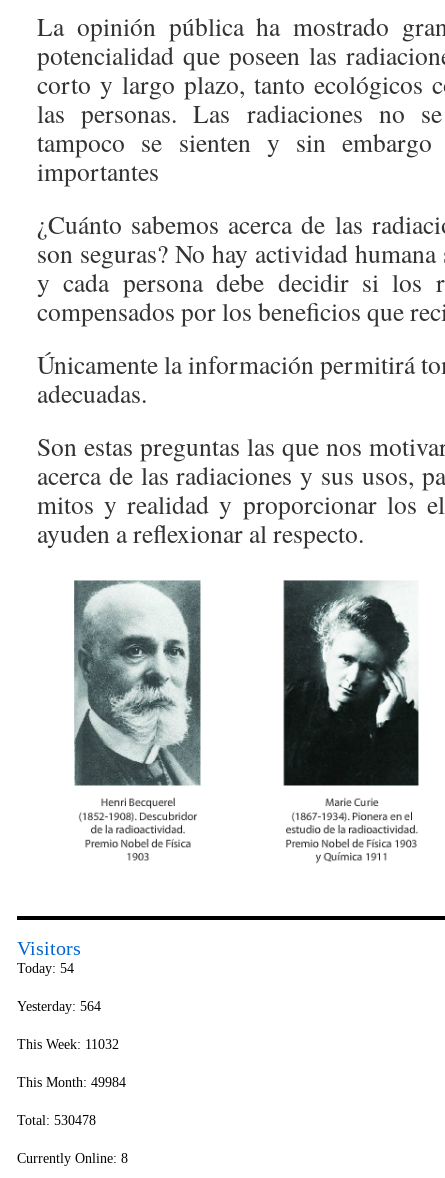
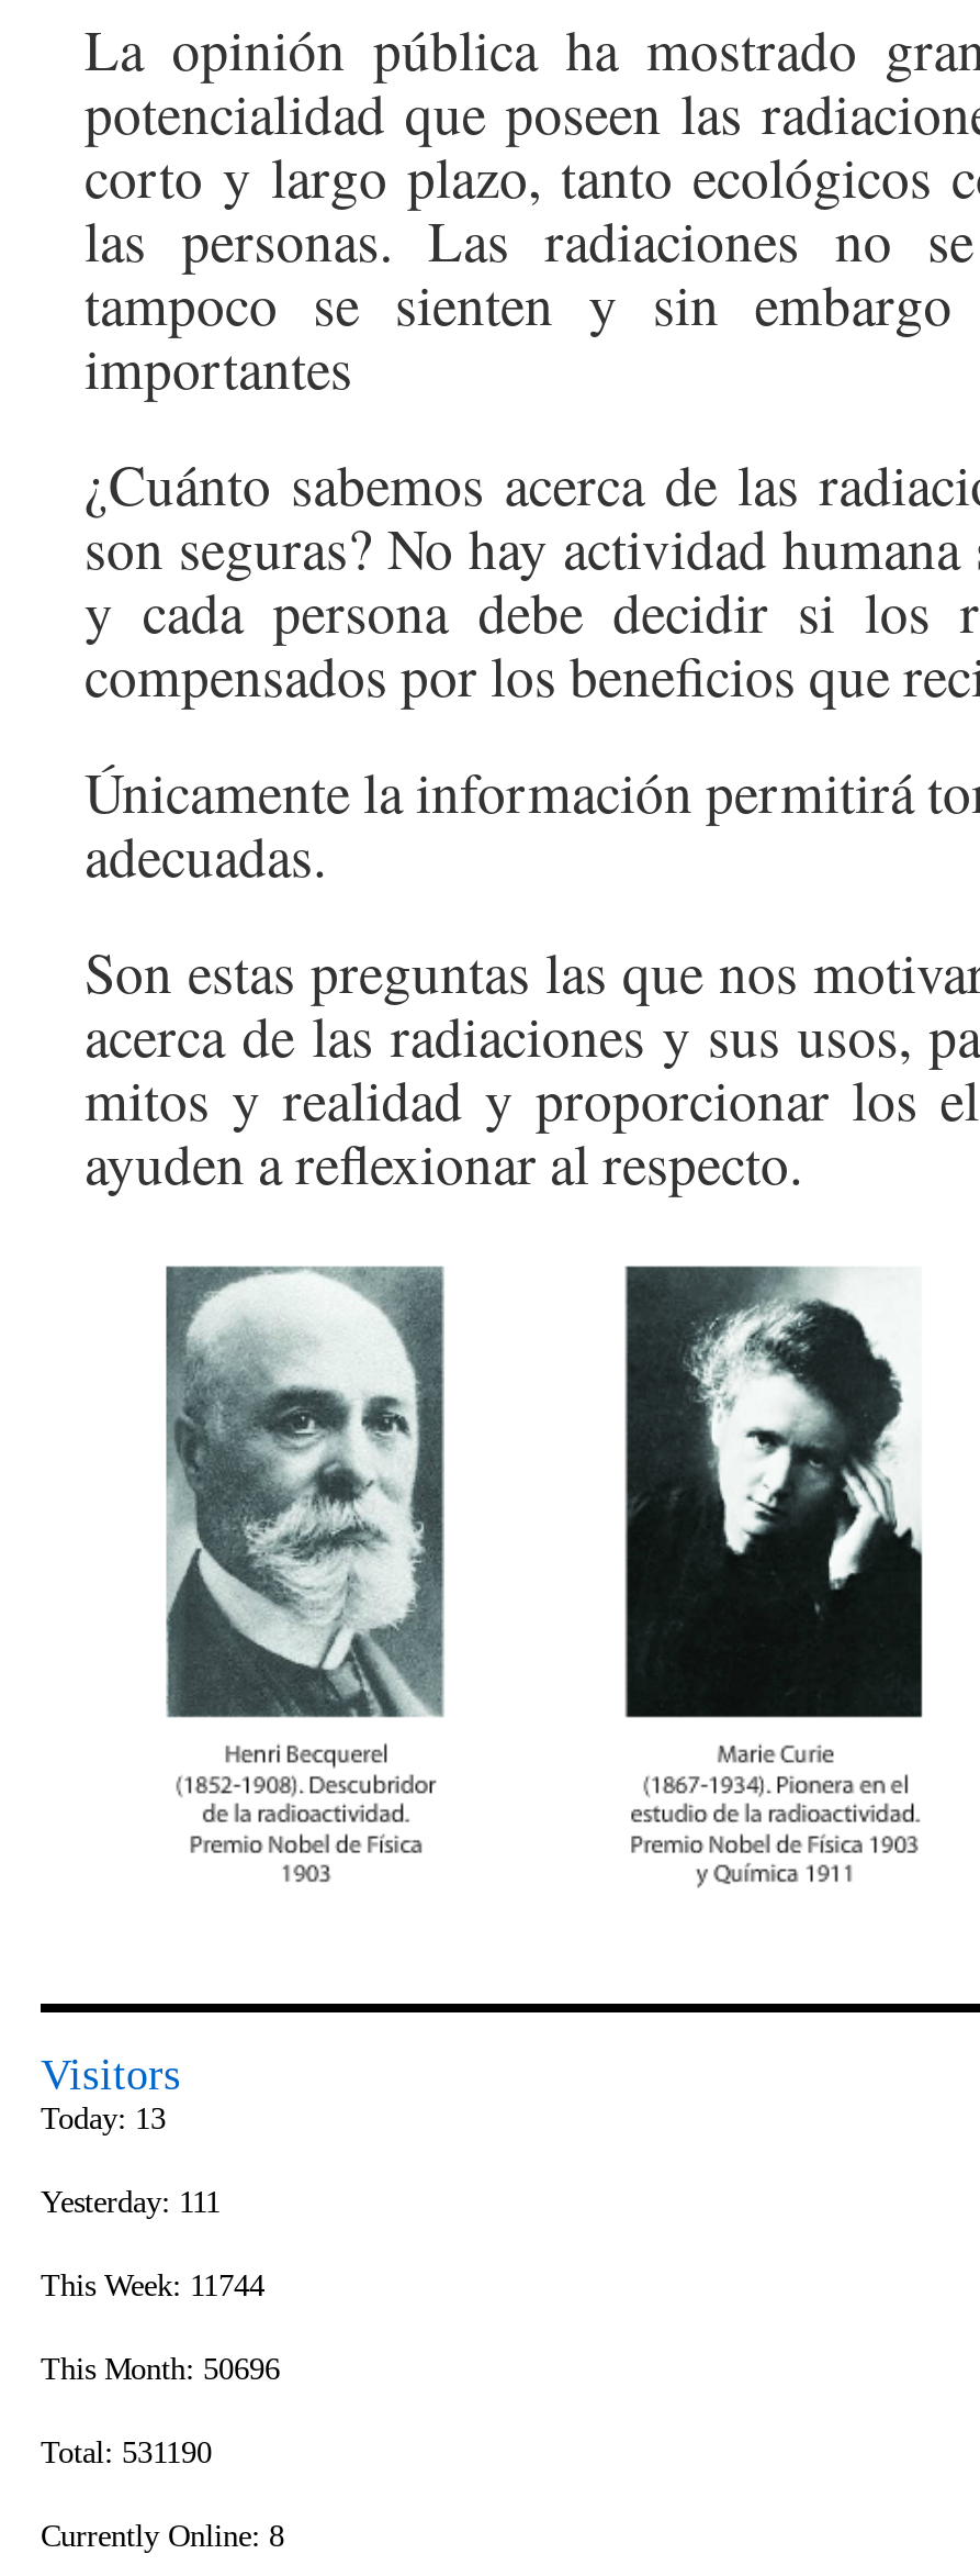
- Today: 54
+ Today: 13

- Yesterday: 564
+ Yesterday: 111

- This Week: 11032
+ This Week: 11744

- This Month: 49984
+ This Month: 50696

- Total: 530478
+ Total: 531190
